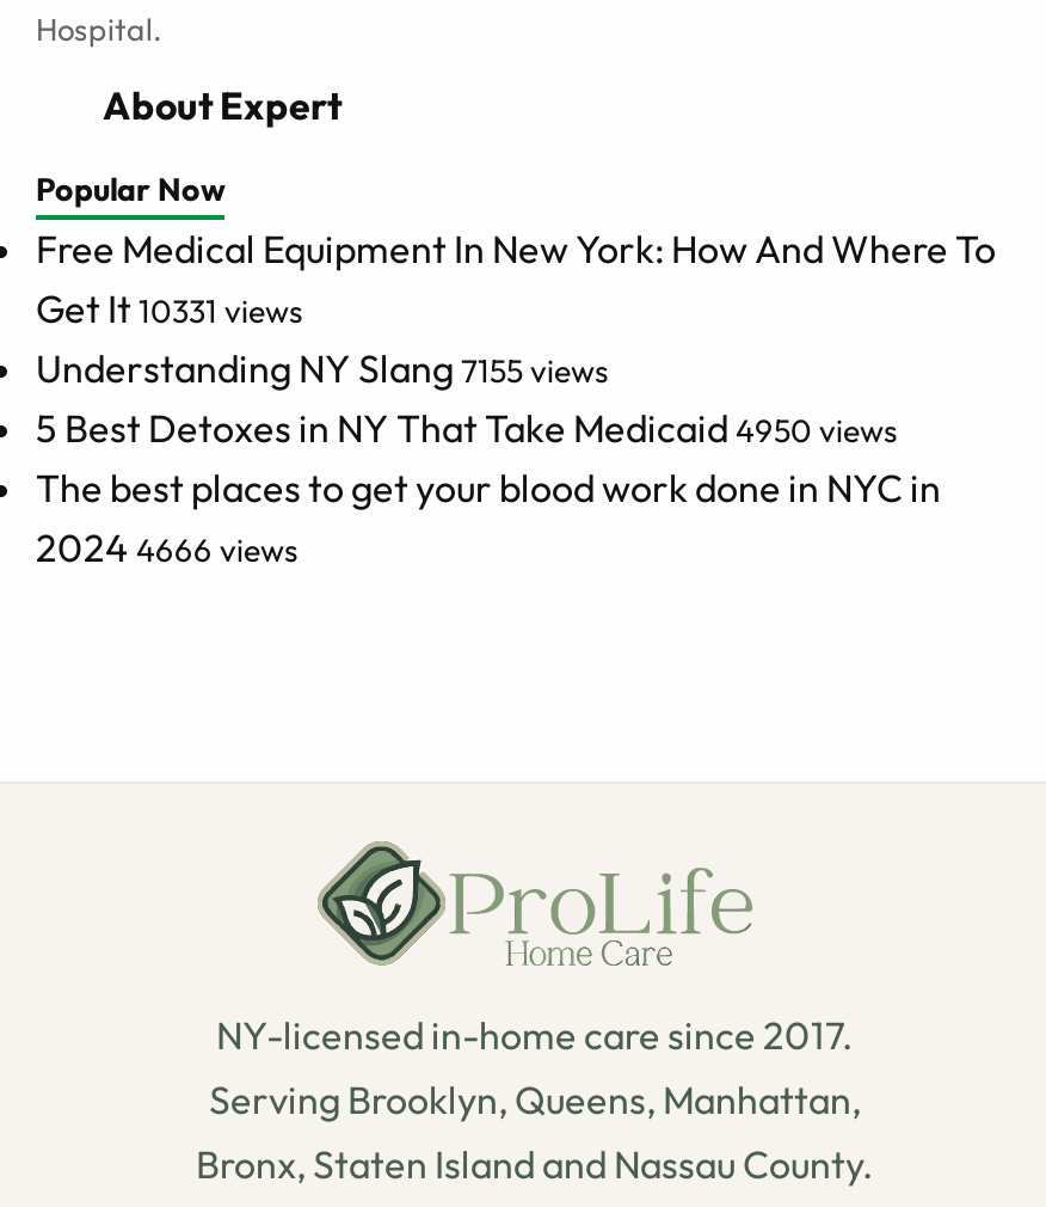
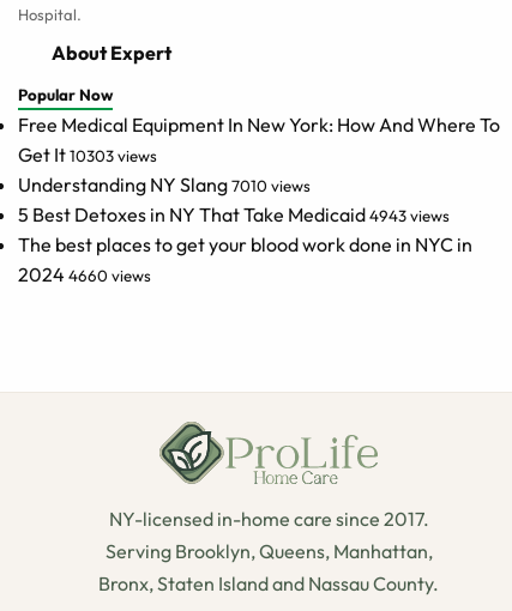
- Get It 10331 views
+ Get It 10303 views

- Understanding NY Slang 7155 views
+ Understanding NY Slang 7010 views

- 5 Best Detoxes in NY That Take Medicaid 4950 views
+ 5 Best Detoxes in NY That Take Medicaid 4943 views

- 2024 4666 views
+ 2024 4660 views
